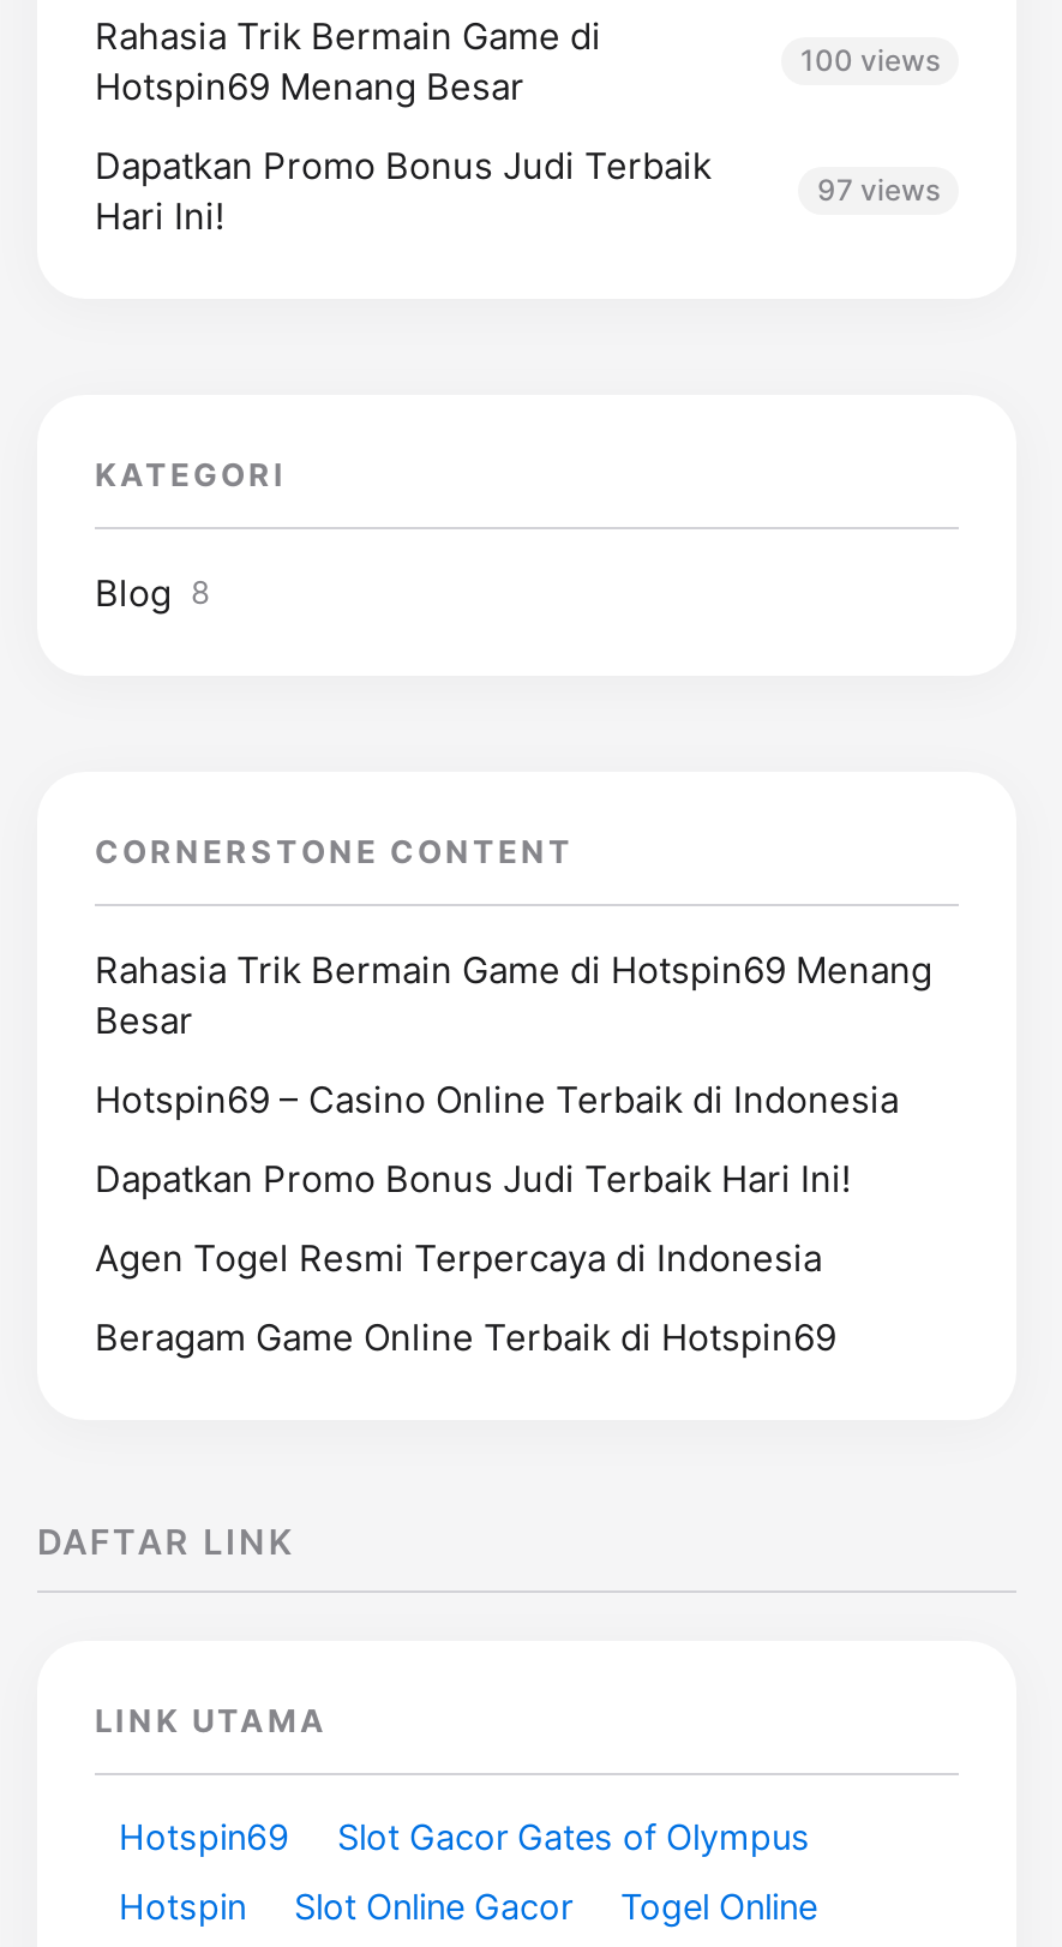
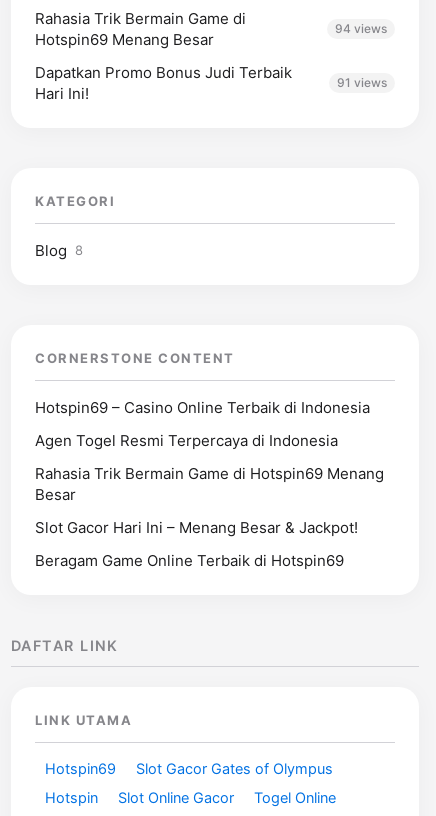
- 100 views
+ 94 views

- 97 views
+ 91 views

moved down: Rahasia Trik Bermain Game di Hotspin69 Menang | Besar

moved up: Hotspin69 – Casino Online Terbaik di Indonesia | Agen Togel Resmi Terpercaya di Indonesia

- Dapatkan Promo Bonus Judi Terbaik Hari Ini!
+ Slot Gacor Hari Ini – Menang Besar & Jackpot!
